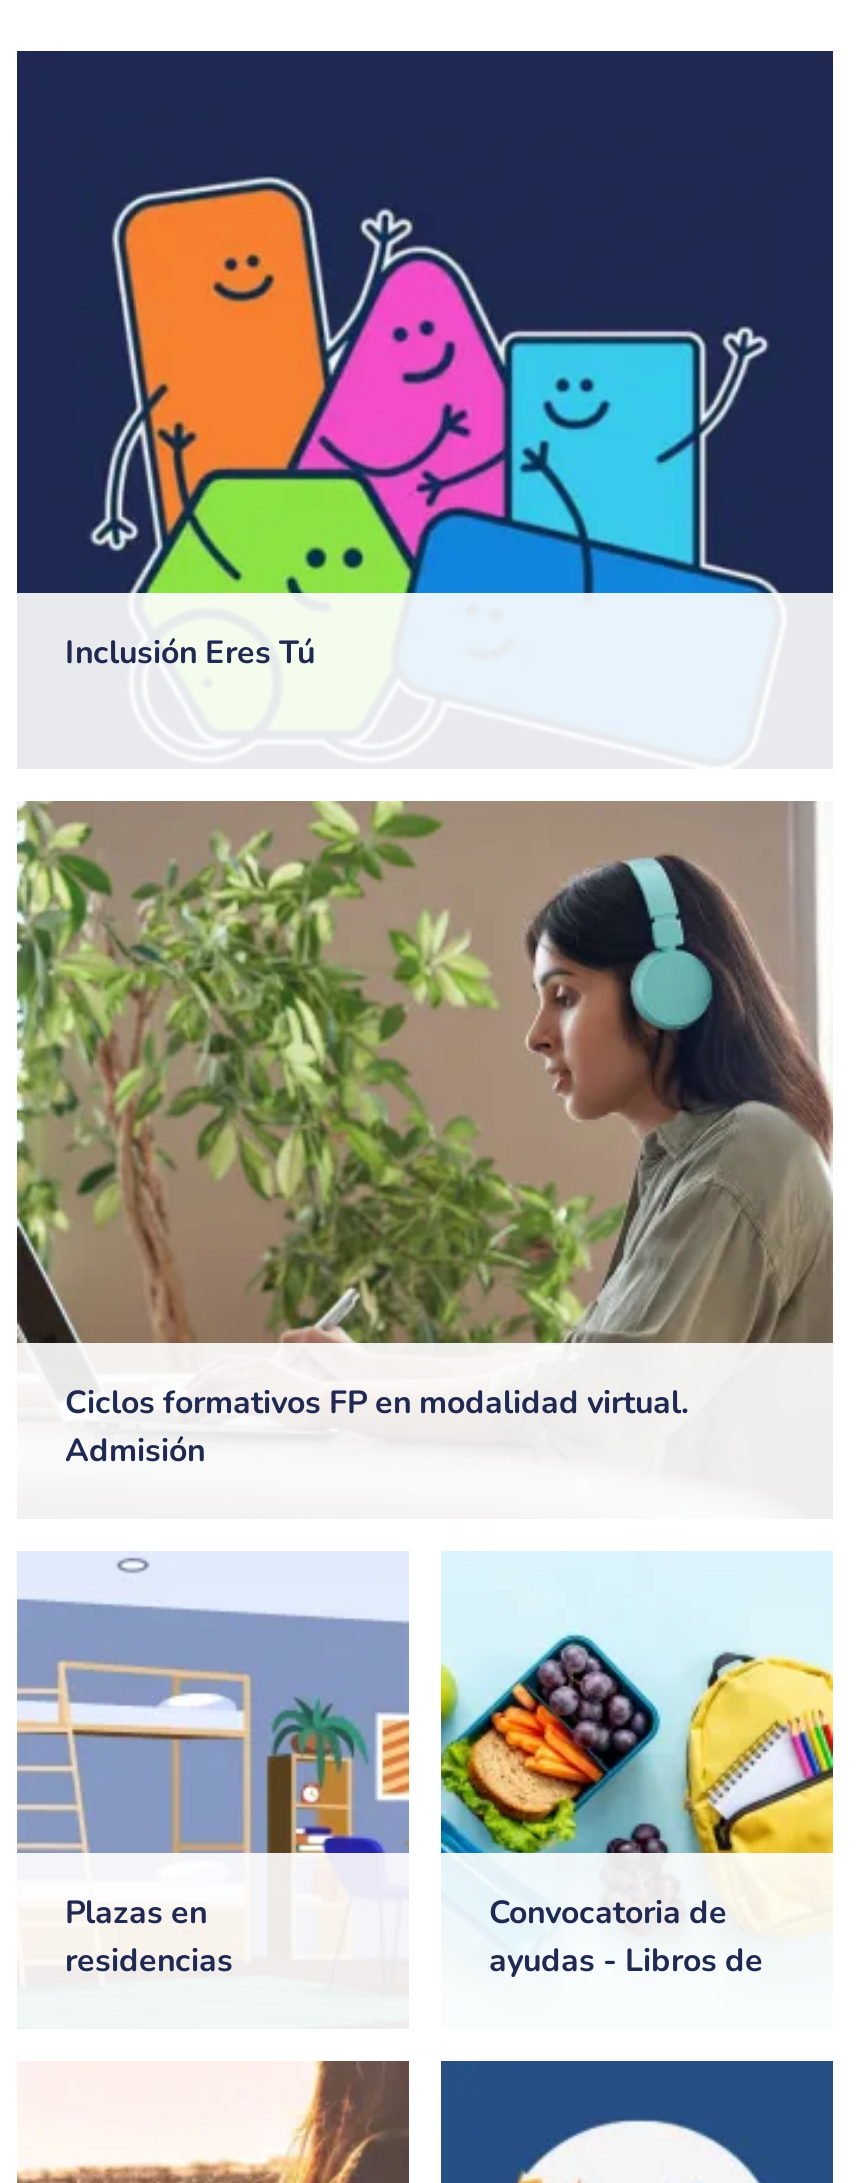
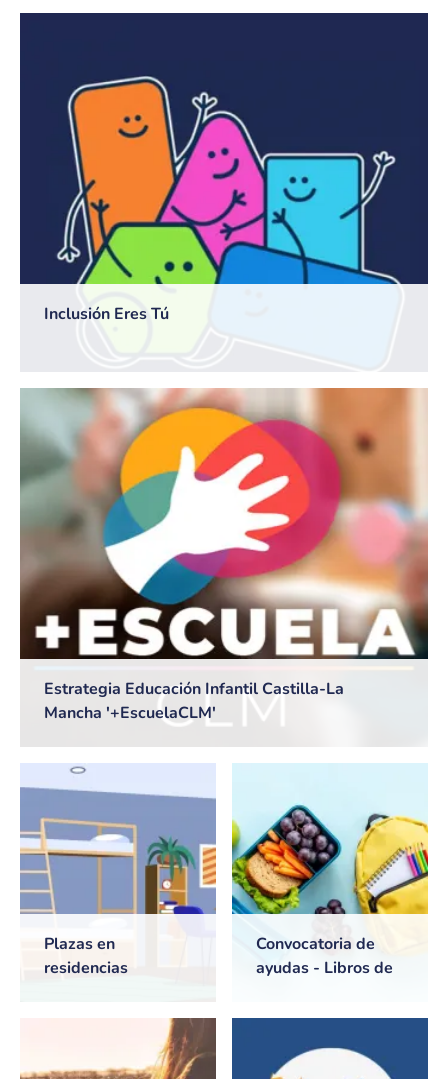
- [image]
- Ciclos formativos FP en modalidad virtual.
- Admisión
+ [image]
+ Estrategia Educación Infantil Castilla-La
+ Mancha '+EscuelaCLM'
